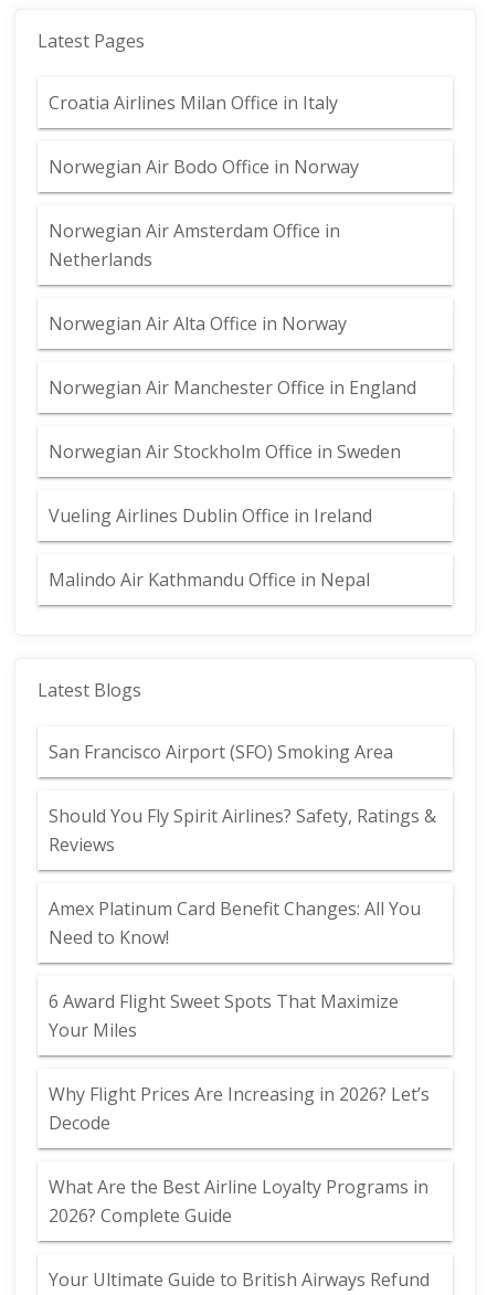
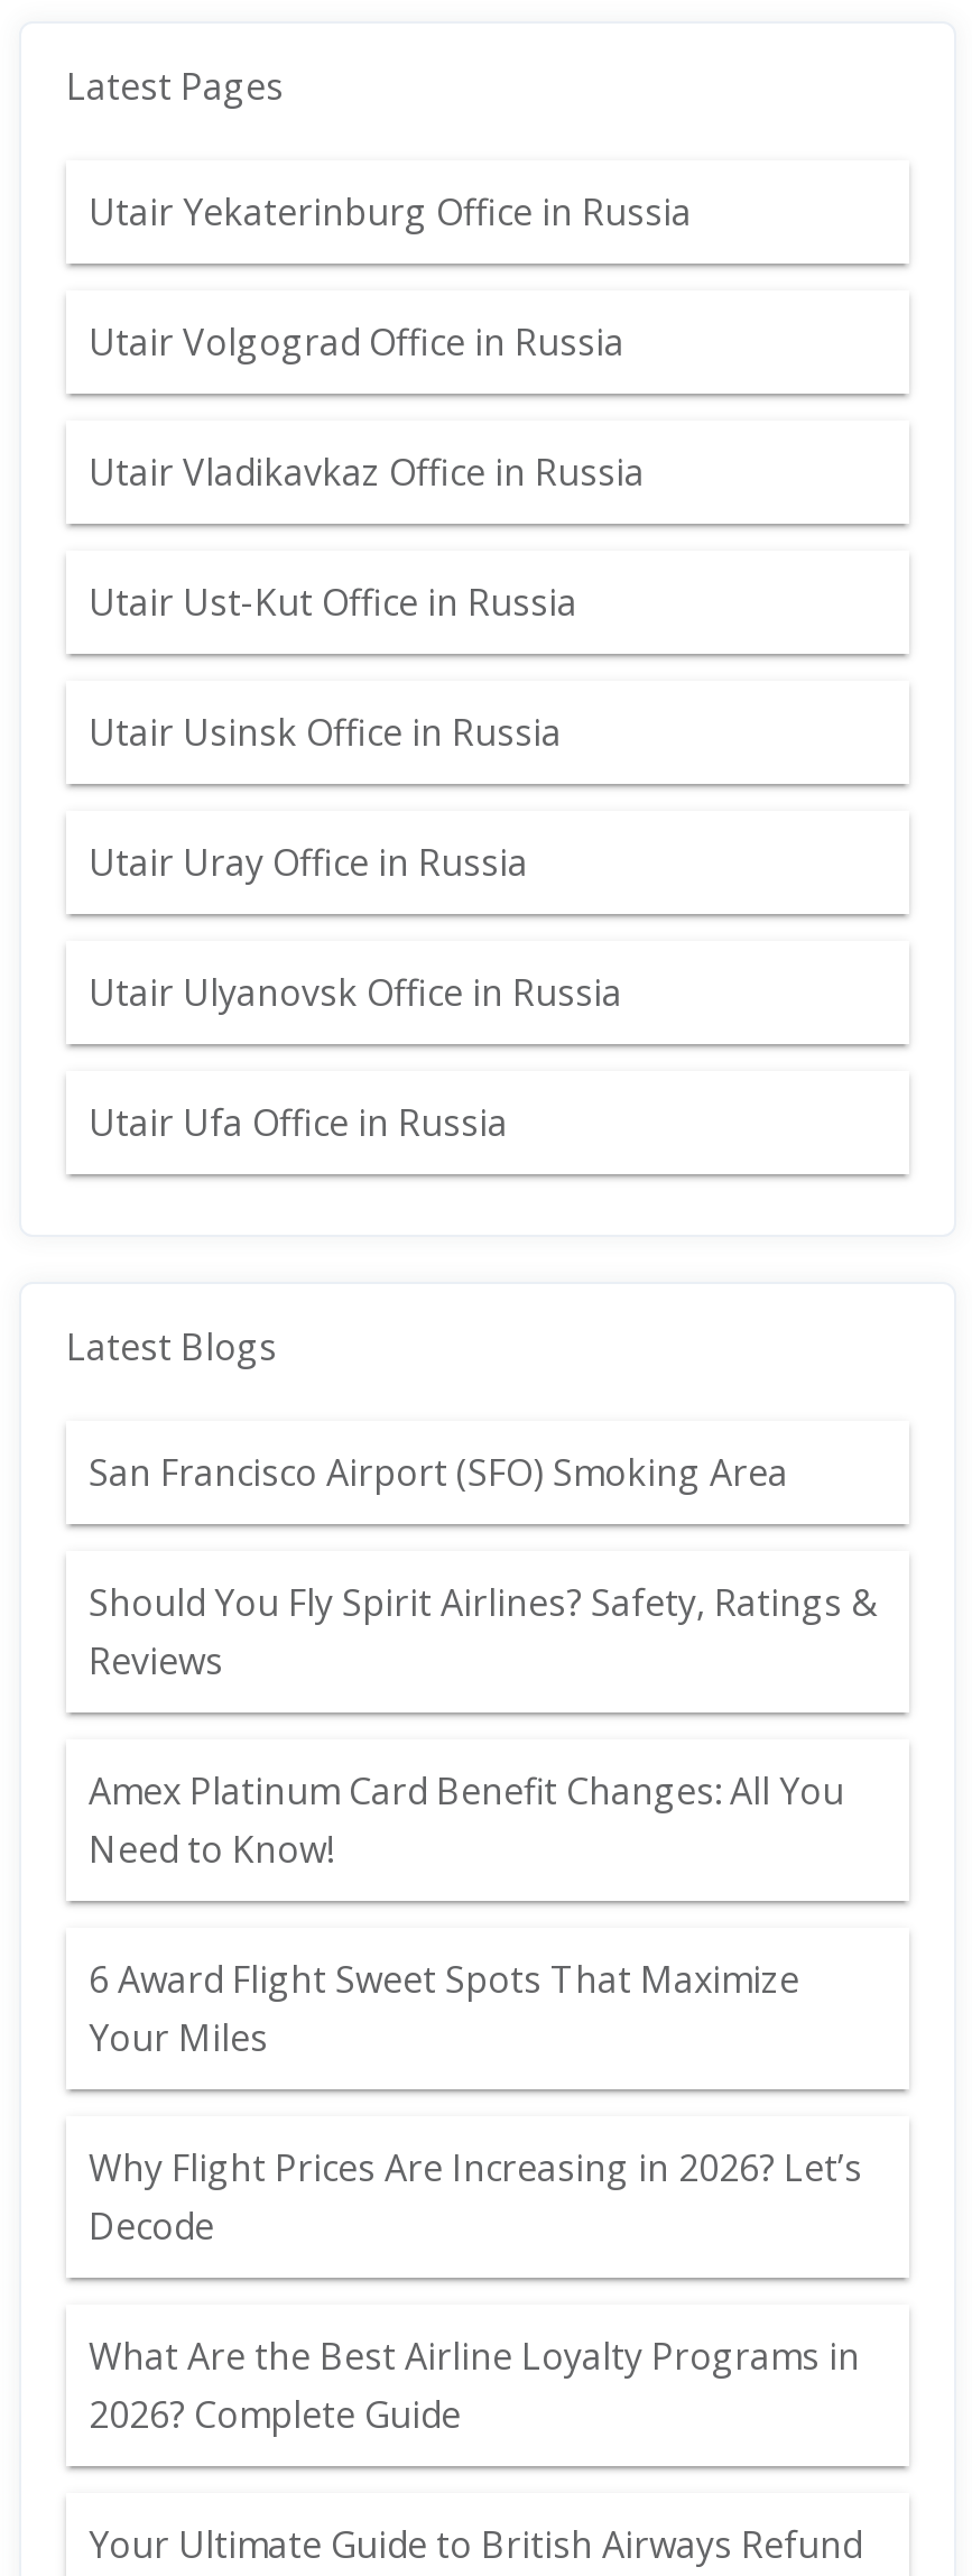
- Croatia Airlines Milan Office in Italy
+ Utair Yekaterinburg Office in Russia

- Norwegian Air Bodo Office in Norway
+ Utair Volgograd Office in Russia

- Norwegian Air Amsterdam Office in
- Netherlands
+ Utair Vladikavkaz Office in Russia

- Norwegian Air Alta Office in Norway
+ Utair Ust-Kut Office in Russia

- Norwegian Air Manchester Office in England
+ Utair Usinsk Office in Russia

- Norwegian Air Stockholm Office in Sweden
+ Utair Uray Office in Russia

- Vueling Airlines Dublin Office in Ireland
+ Utair Ulyanovsk Office in Russia

- Malindo Air Kathmandu Office in Nepal
+ Utair Ufa Office in Russia
